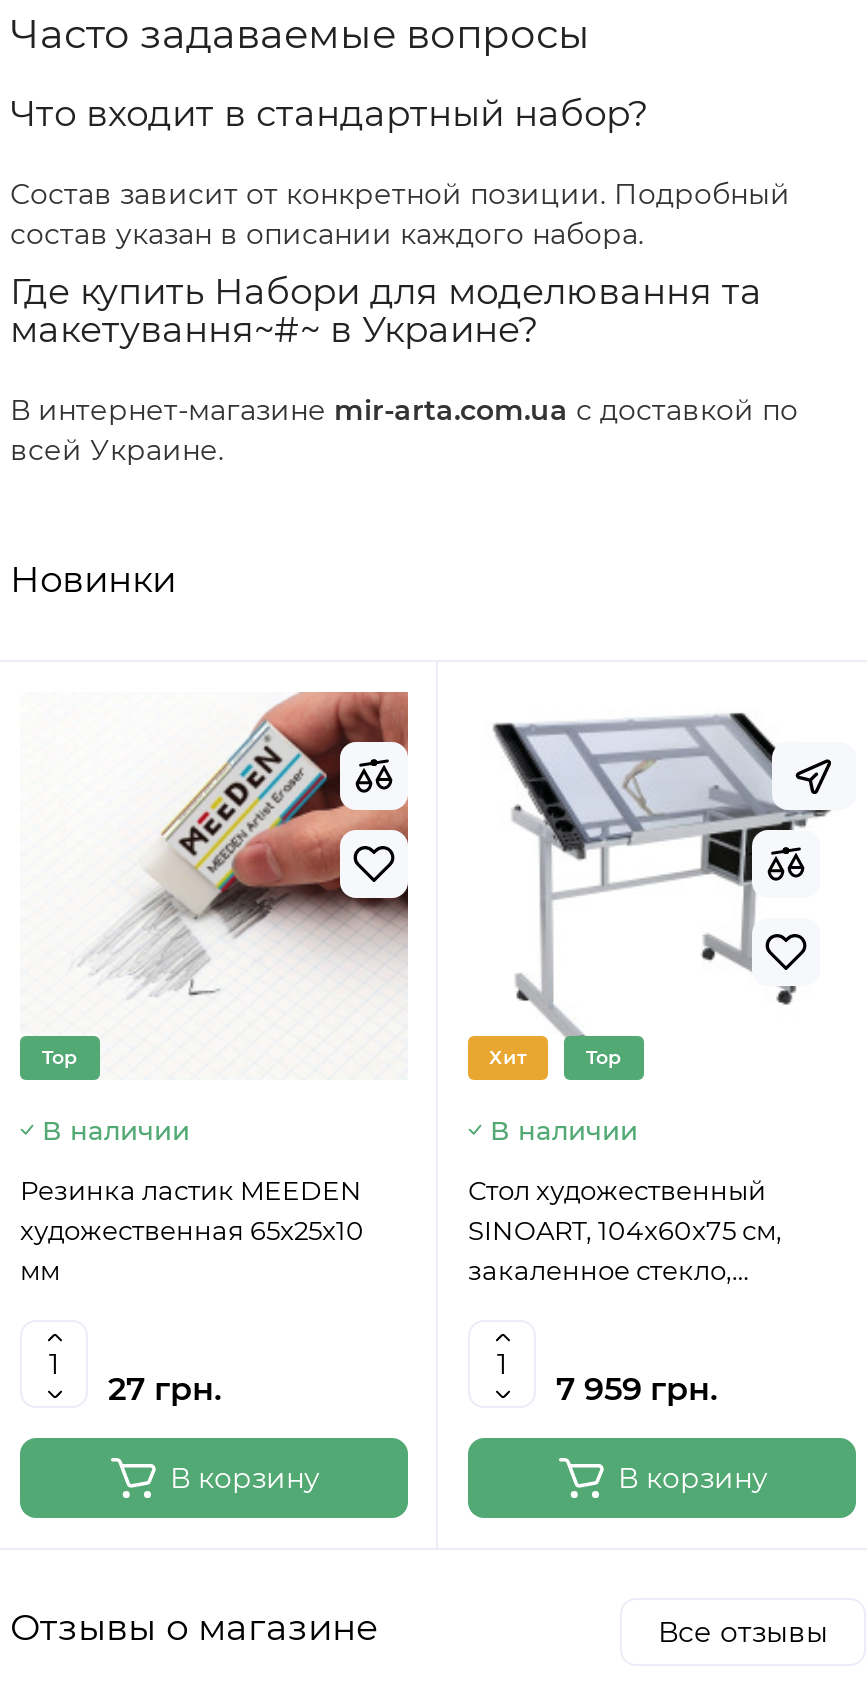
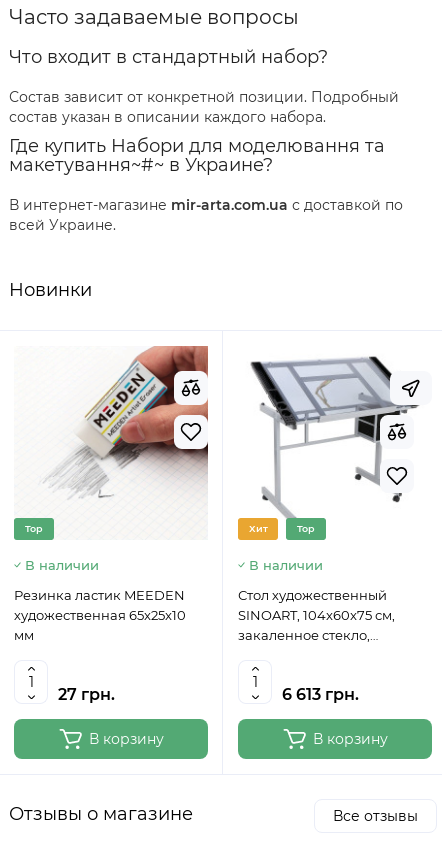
- 7 959 грн.
+ 6 613 грн.
